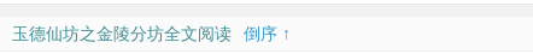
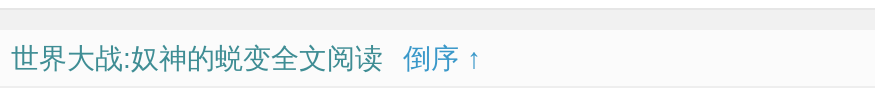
- 玉德仙坊之金陵分坊全文阅读
+ 世界大战:奴神的蜕变全文阅读
